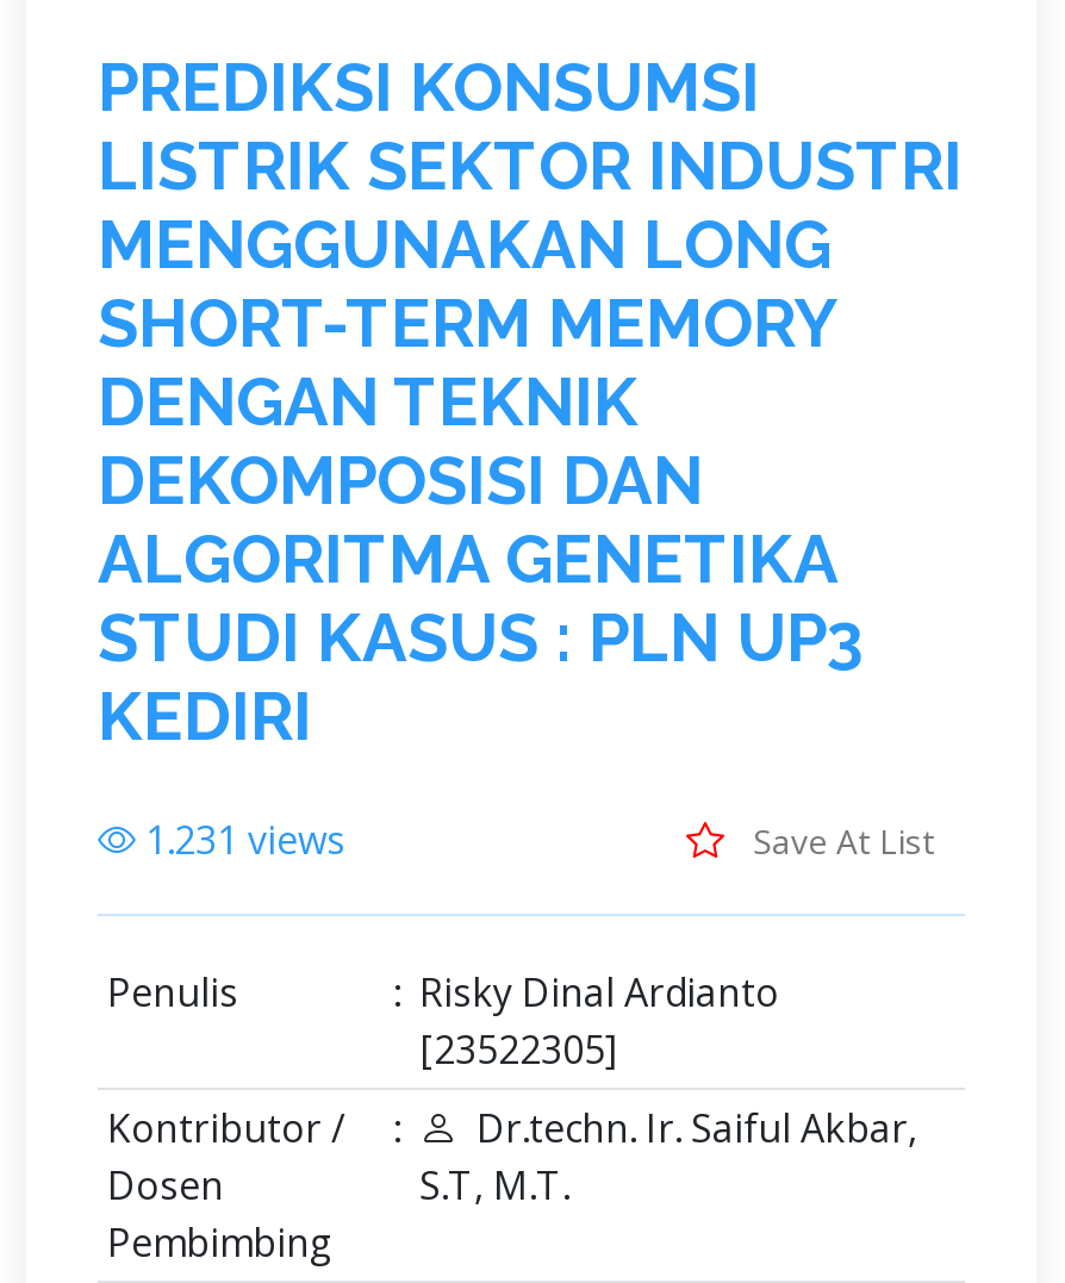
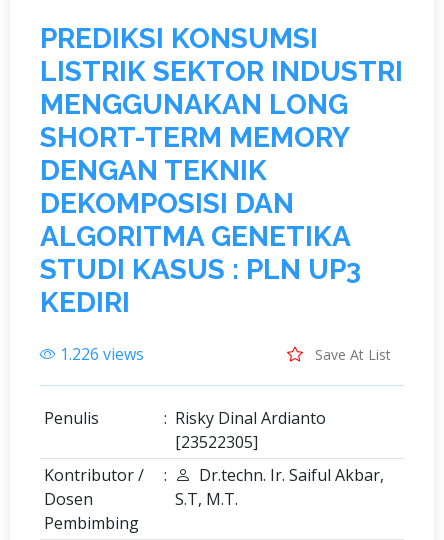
- 1.231 views
+ 1.226 views
